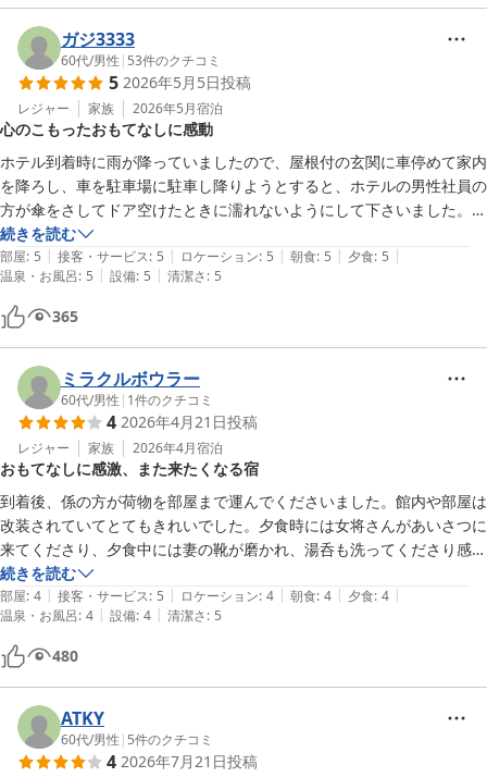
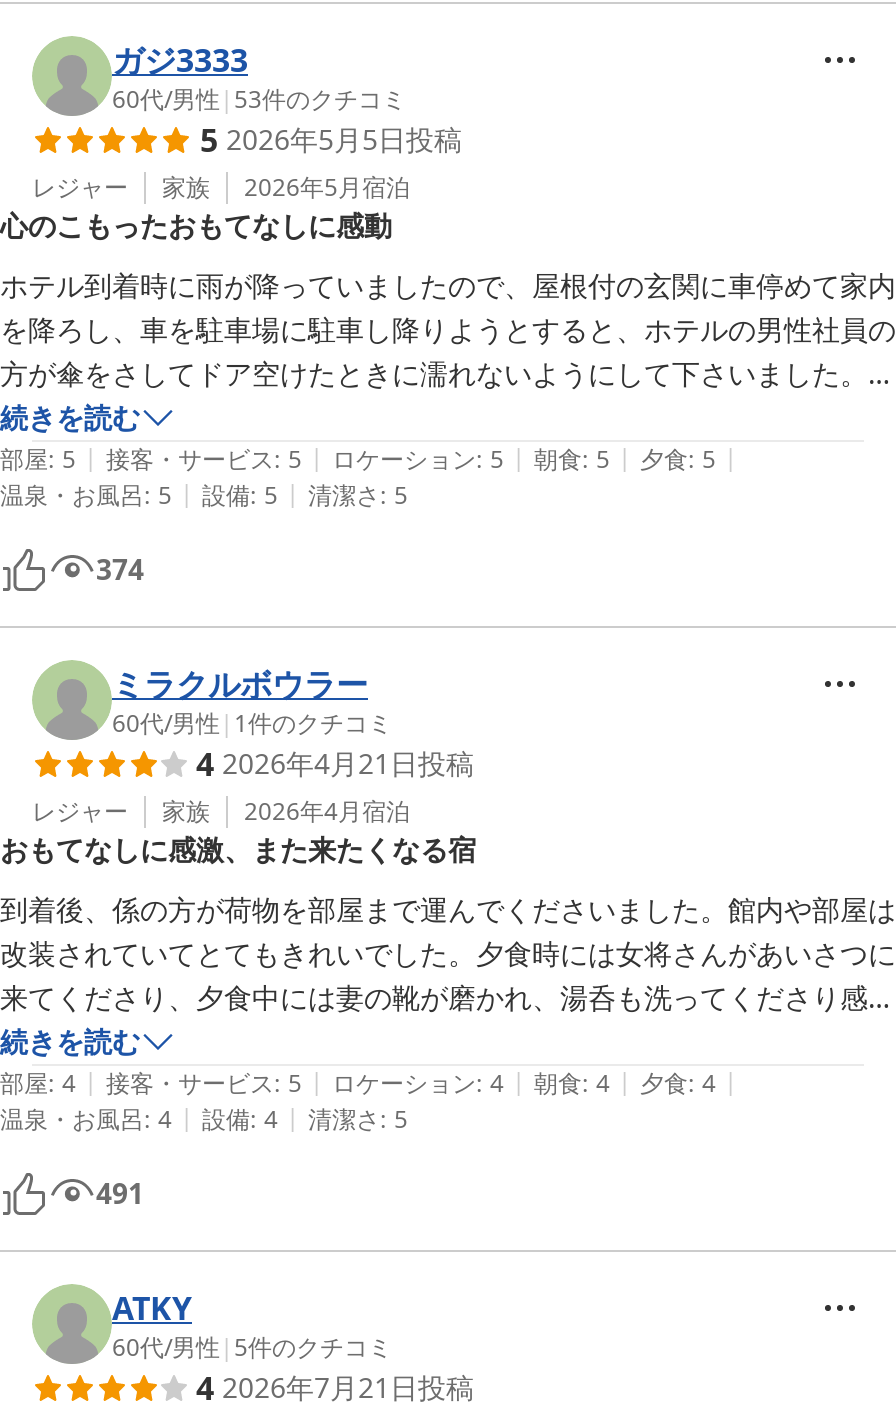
- 365
+ 374

- 480
+ 491
